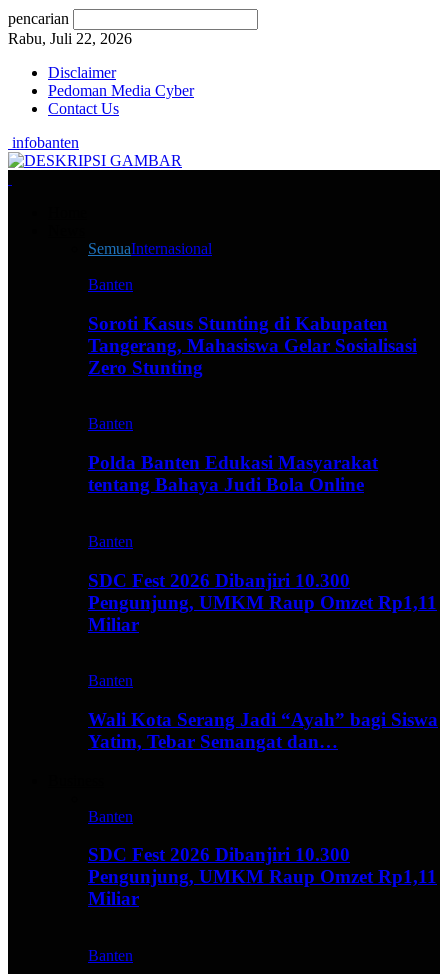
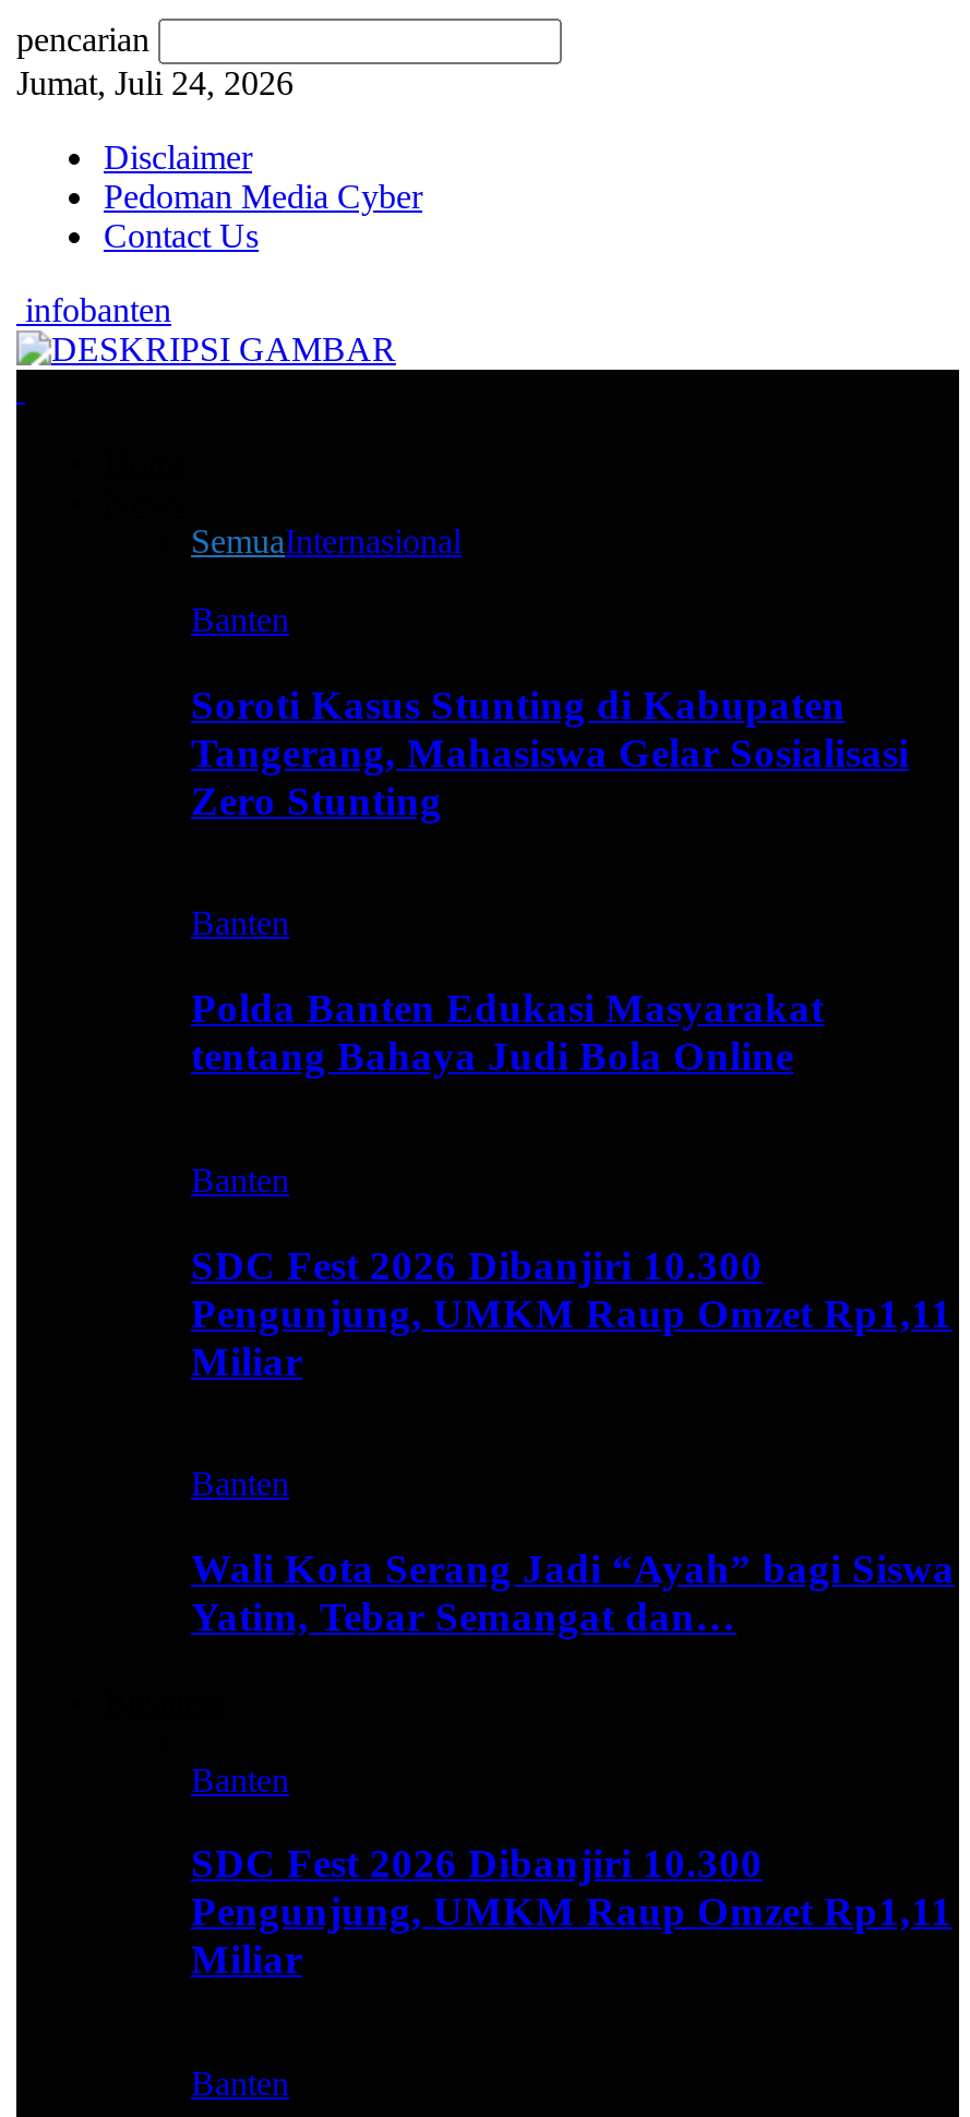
- Rabu, Juli 22, 2026
+ Jumat, Juli 24, 2026
